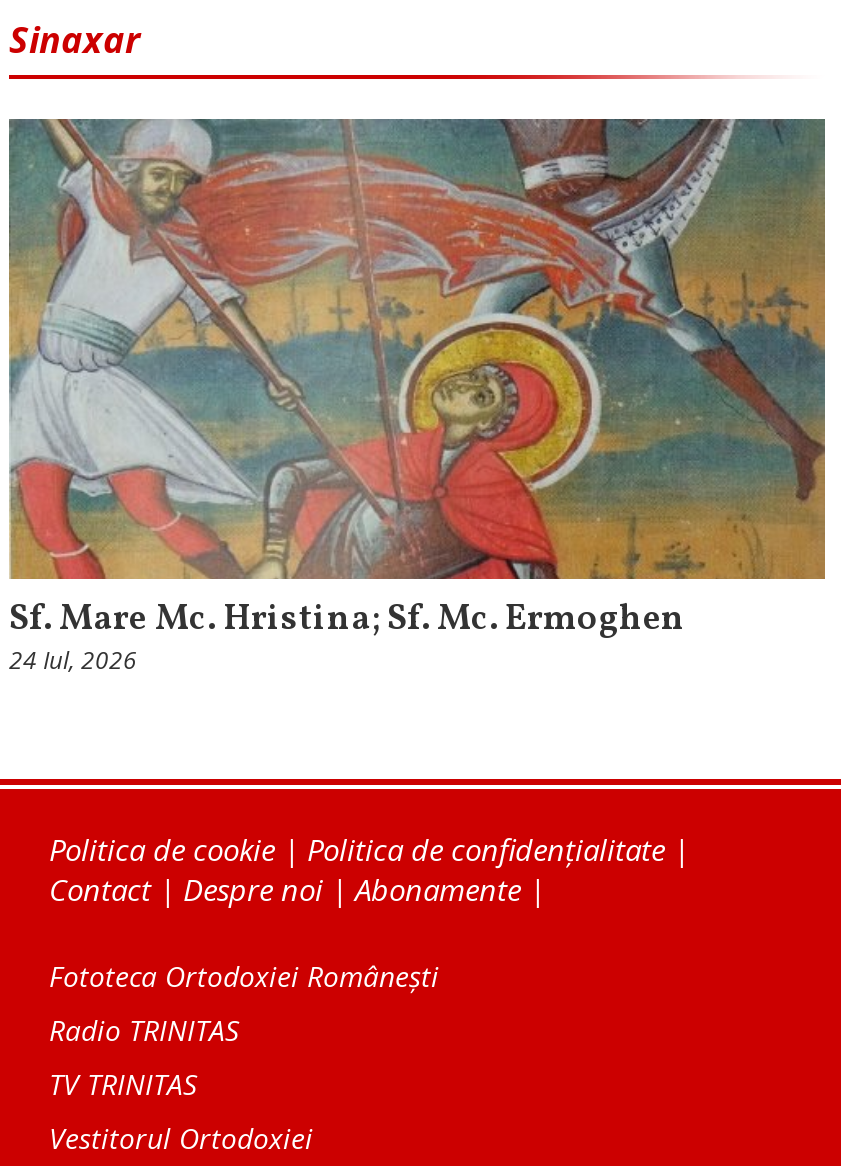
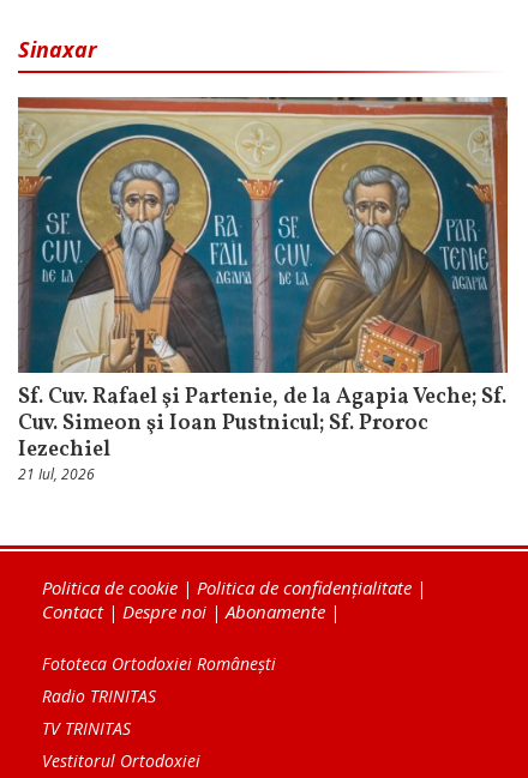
- [image]
+ [image]

- Sf. Mare Mc. Hristina; Sf. Mc. Ermoghen
- 24 Iul, 2026
+ Sf. Cuv. Rafael şi Partenie, de la Agapia Veche; Sf.
+ Cuv. Simeon şi Ioan Pustnicul; Sf. Proroc
+ Iezechiel
+ 21 Iul, 2026
